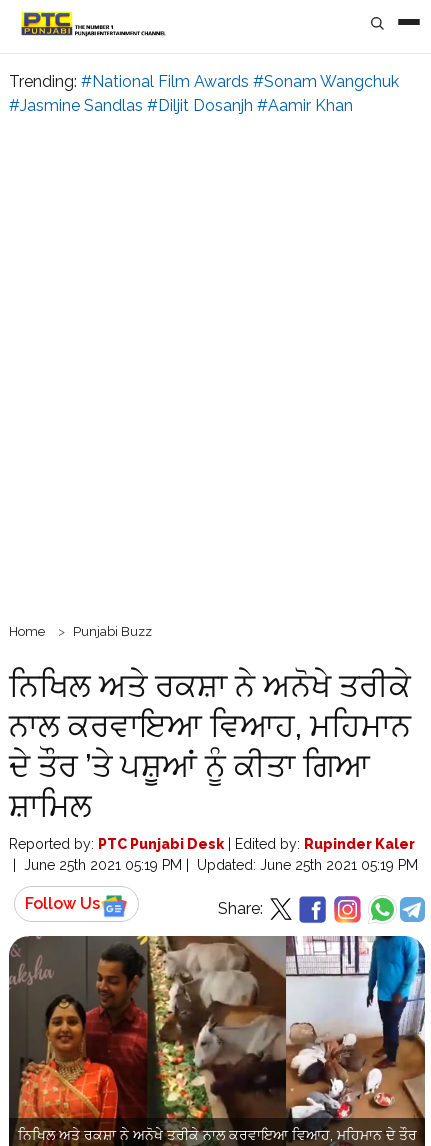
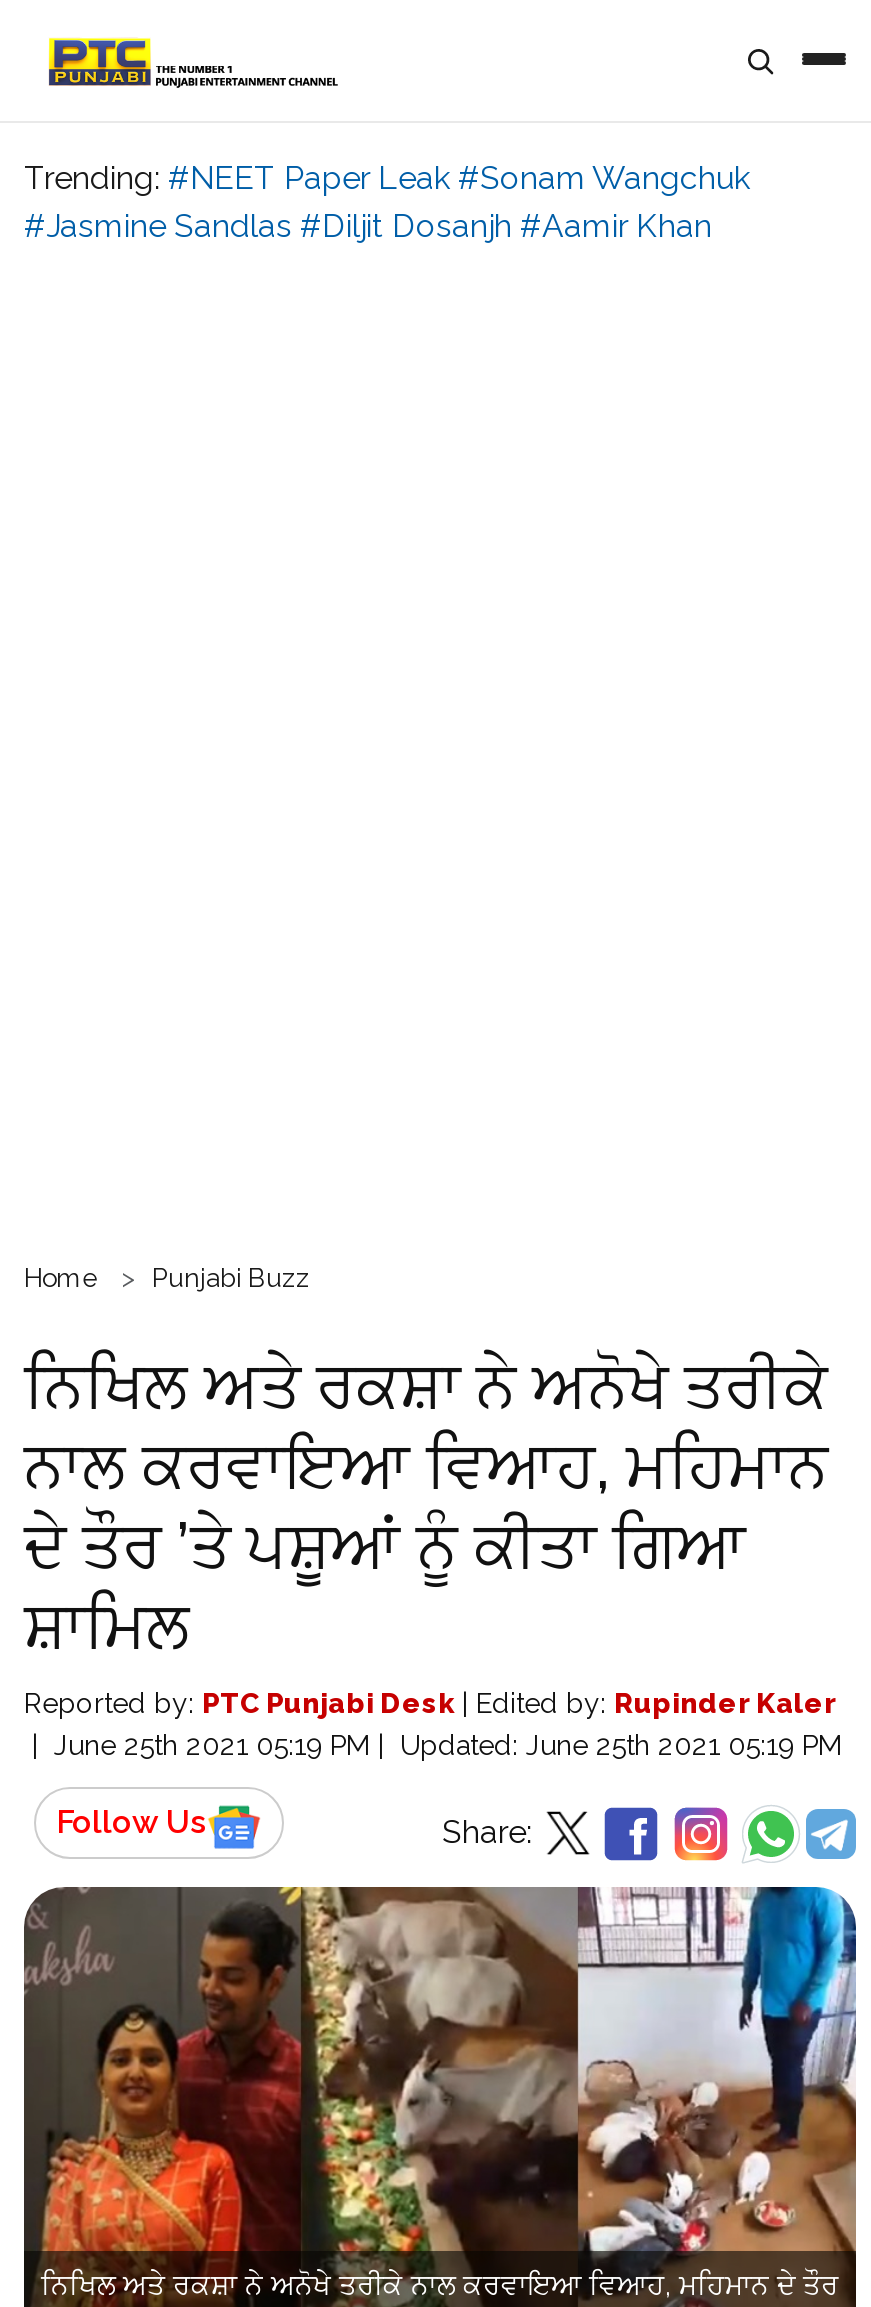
- Trending: #National Film Awards #Sonam Wangchuk
+ Trending: #NEET Paper Leak #Sonam Wangchuk
